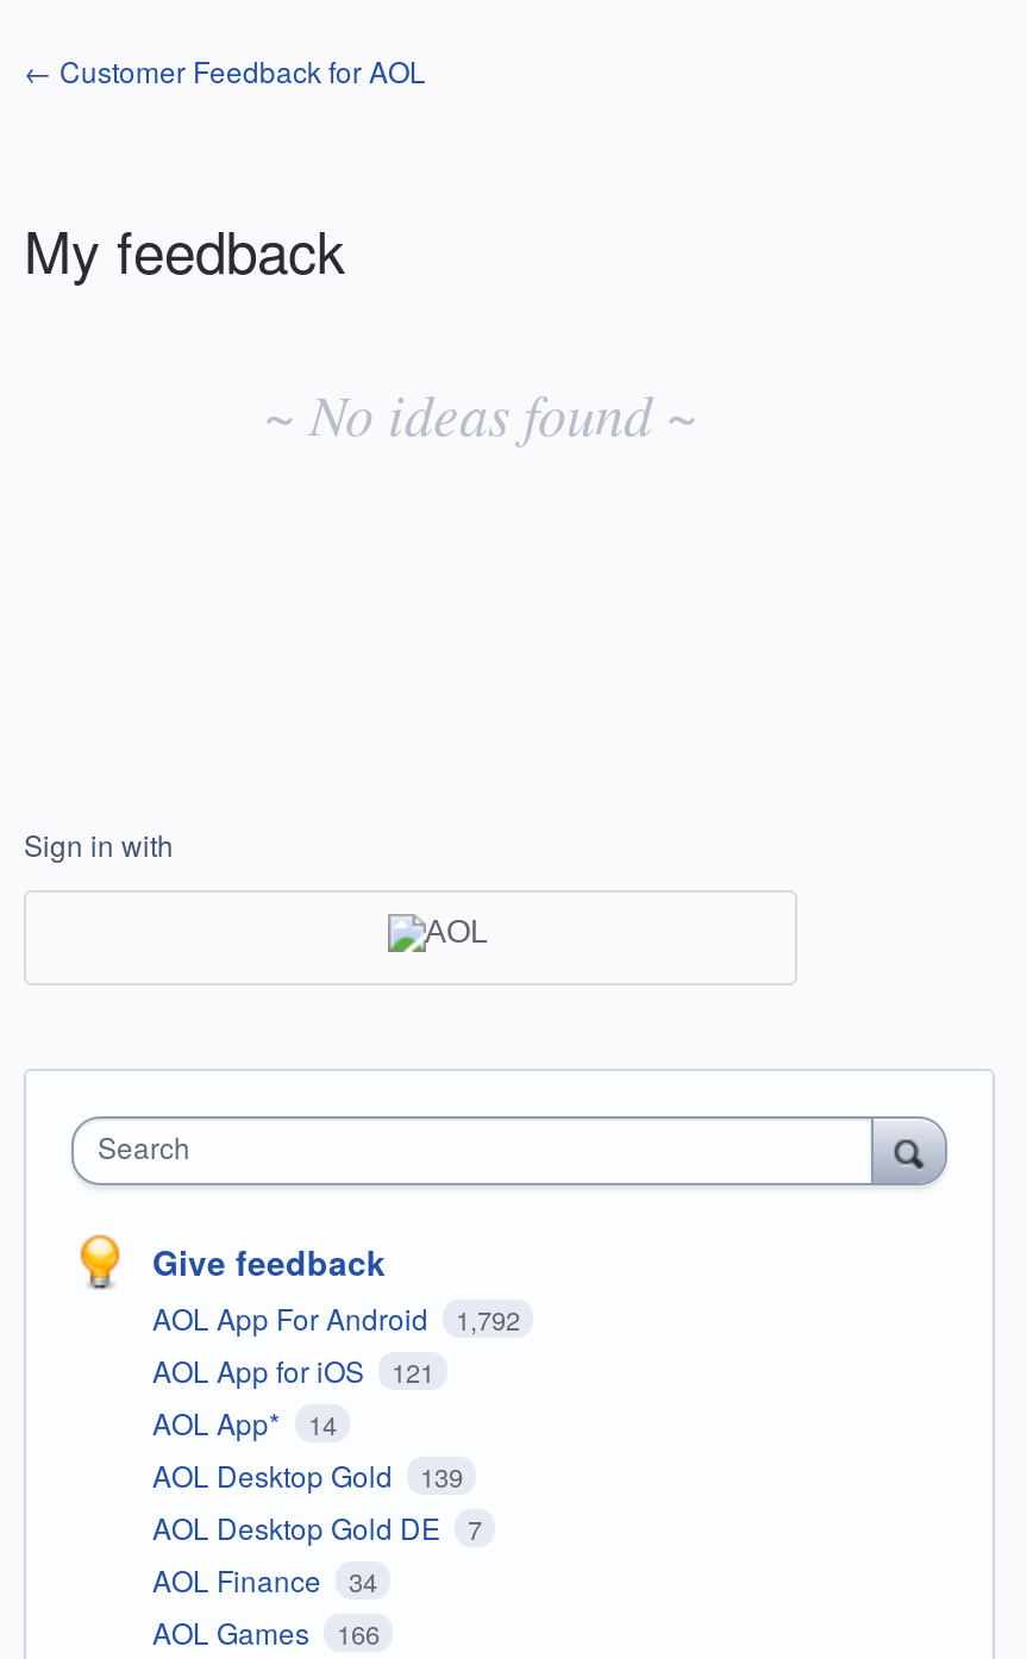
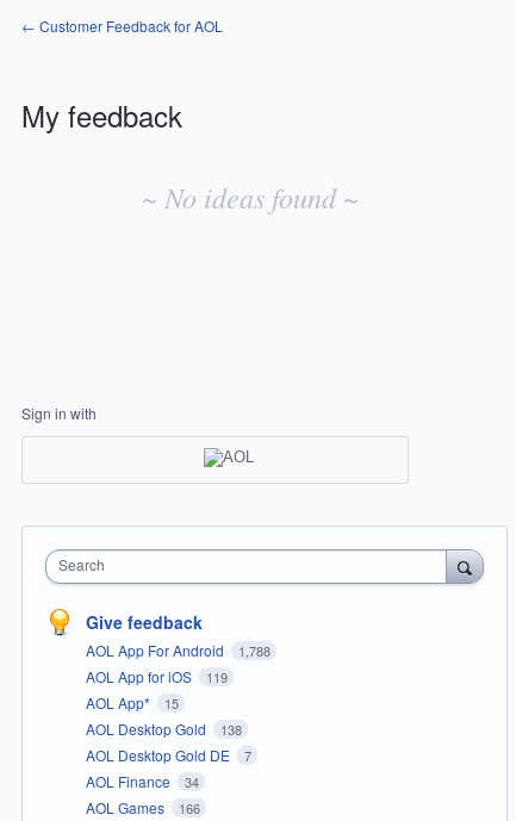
- AOL App For Android 1,792
+ AOL App For Android 1,788

- AOL App for iOS 121
+ AOL App for iOS 119

- AOL App* 14
+ AOL App* 15

- AOL Desktop Gold 139
+ AOL Desktop Gold 138
